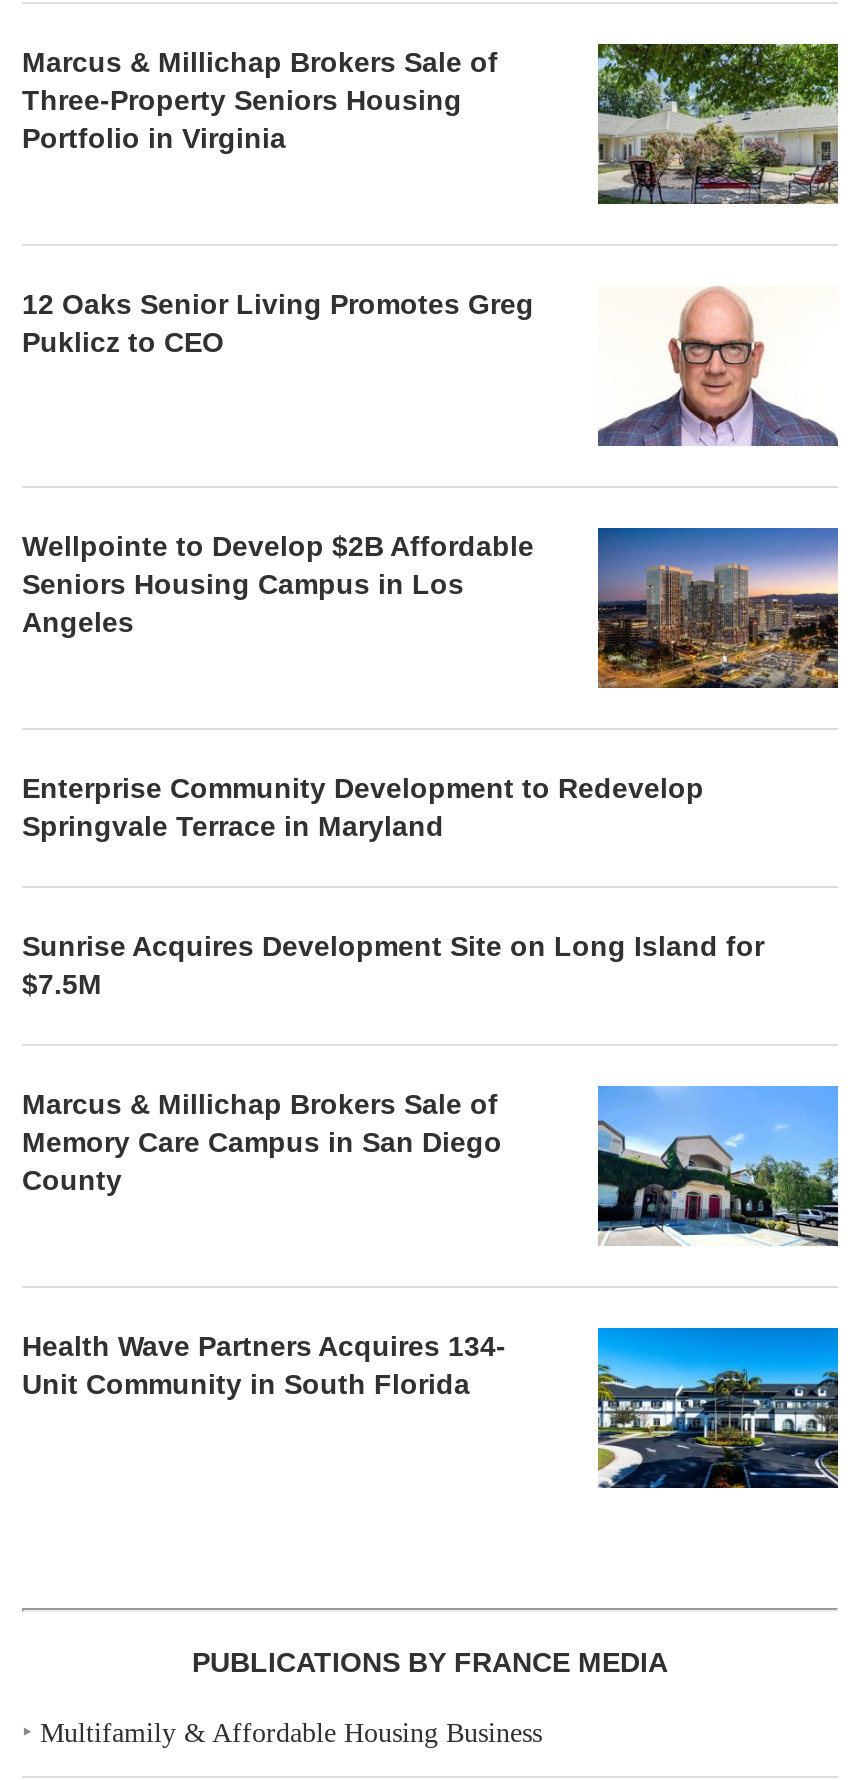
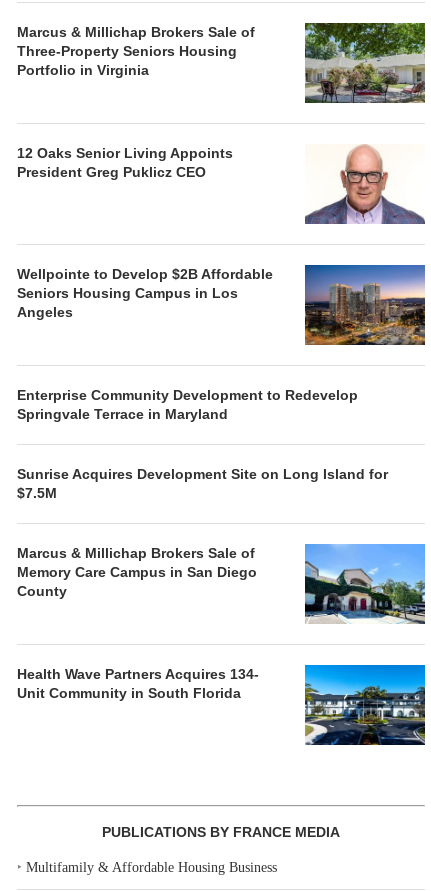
- 12 Oaks Senior Living Promotes Greg
- Puklicz to CEO
+ 12 Oaks Senior Living Appoints
+ President Greg Puklicz CEO
